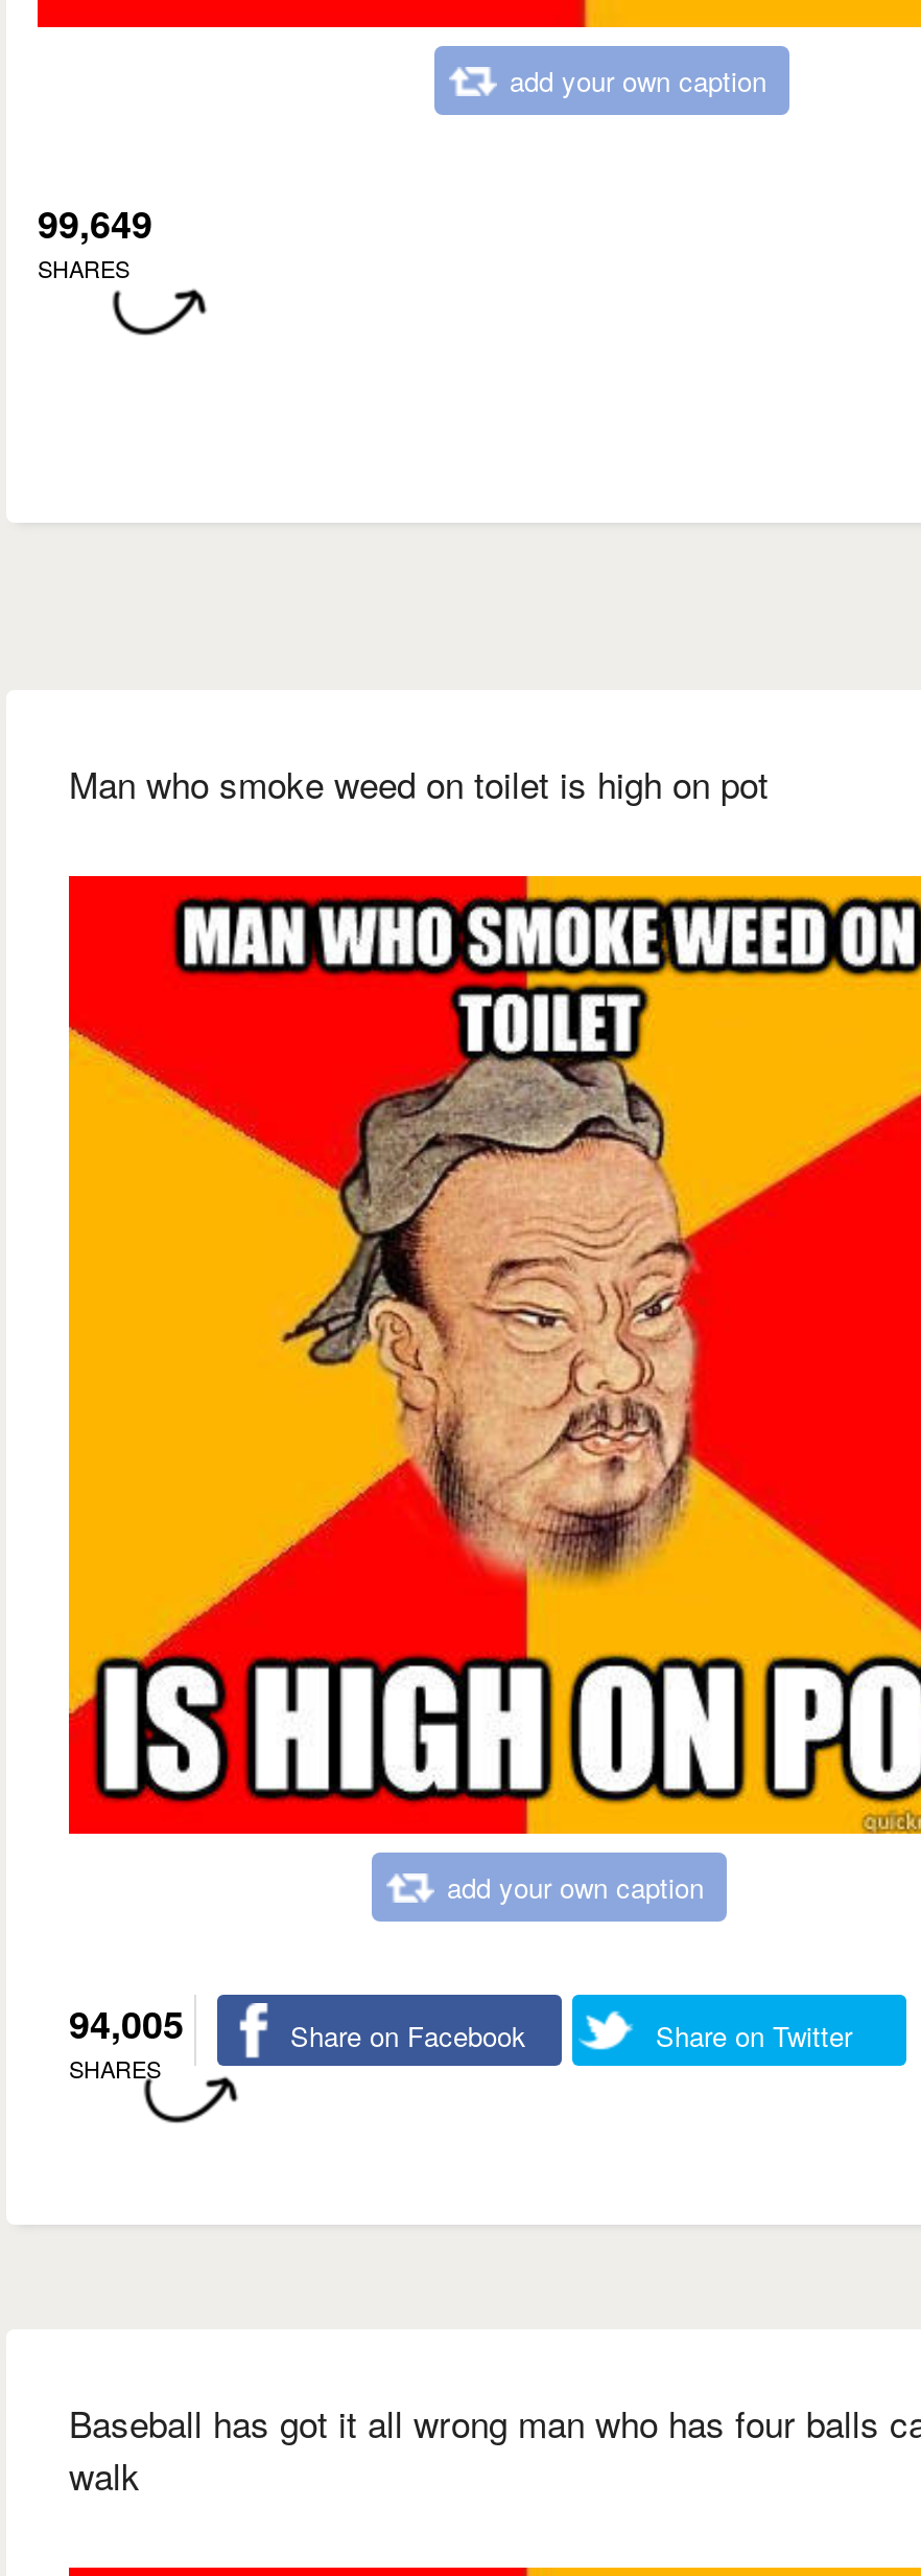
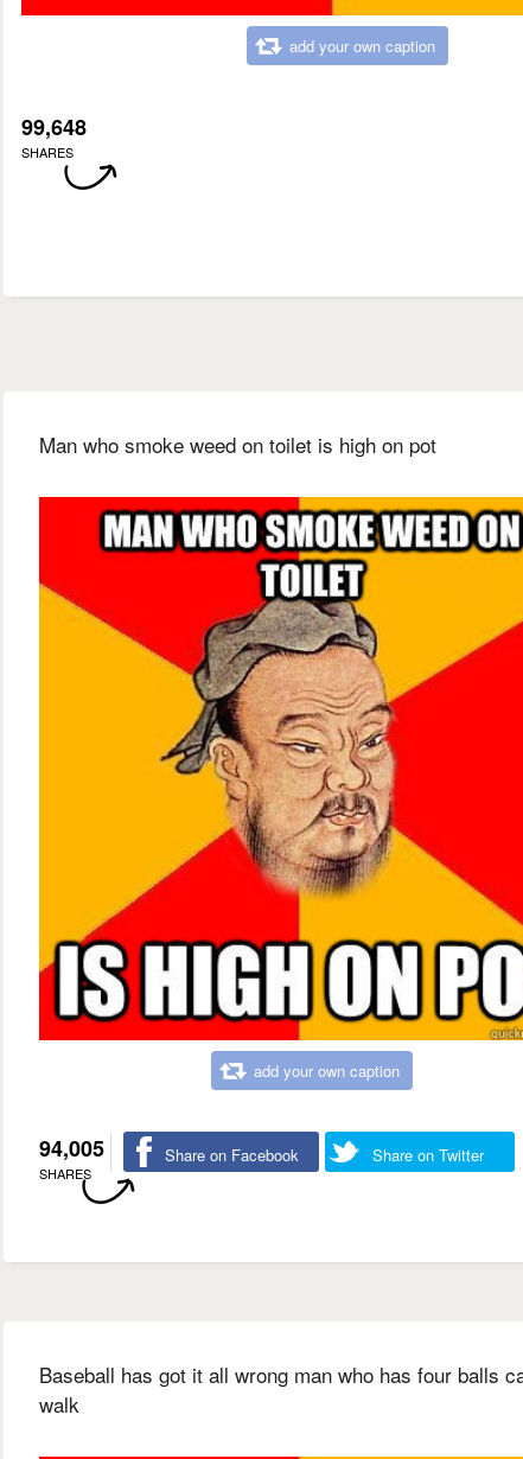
- 99,649
+ 99,648
